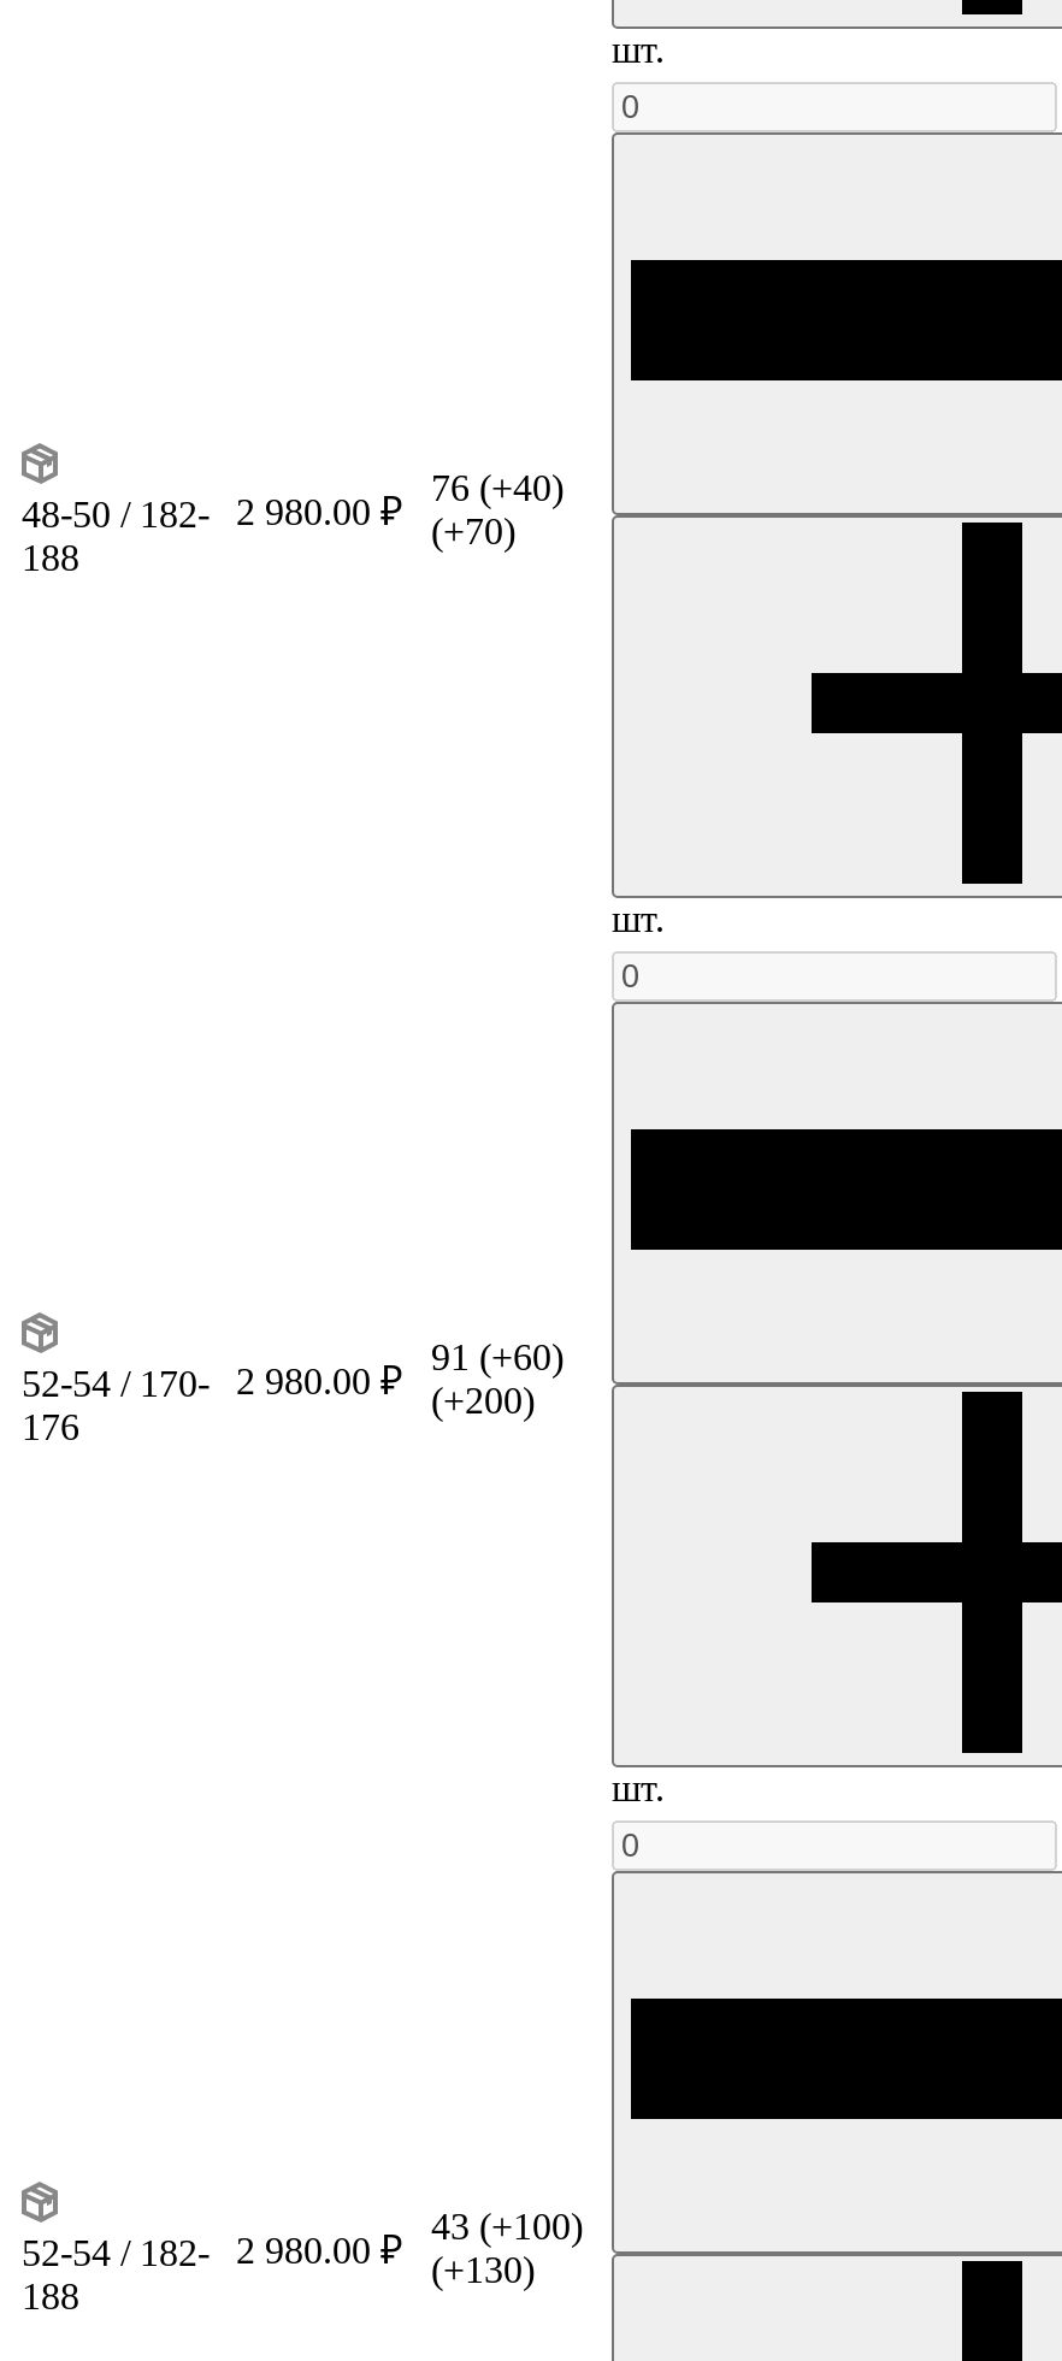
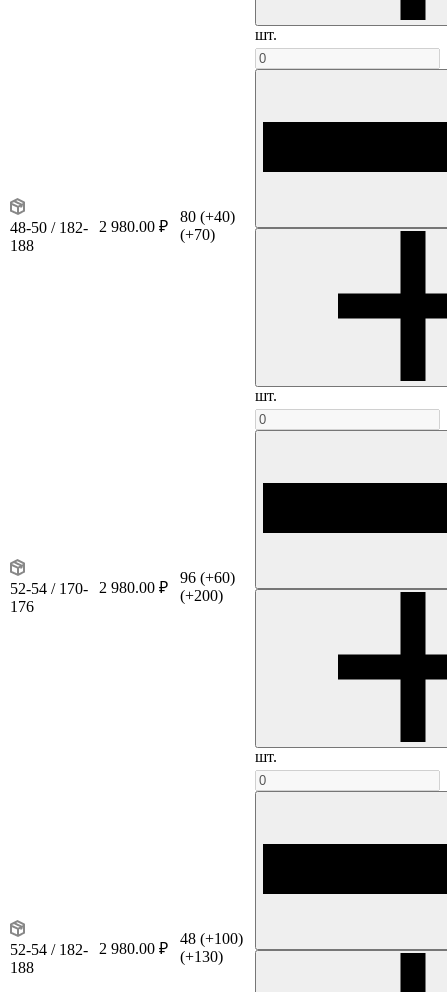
- 76 (+40)
+ 80 (+40)

- 91 (+60)
+ 96 (+60)

- 43 (+100)
+ 48 (+100)
